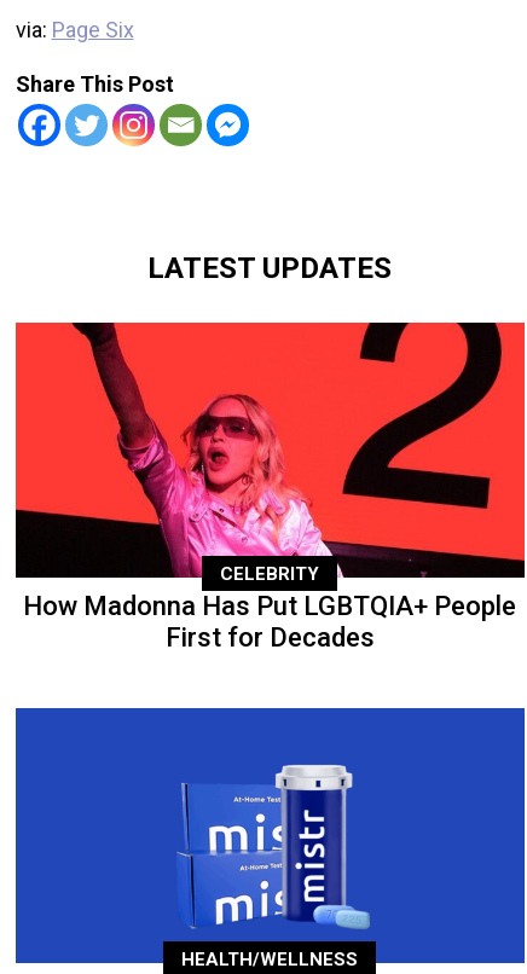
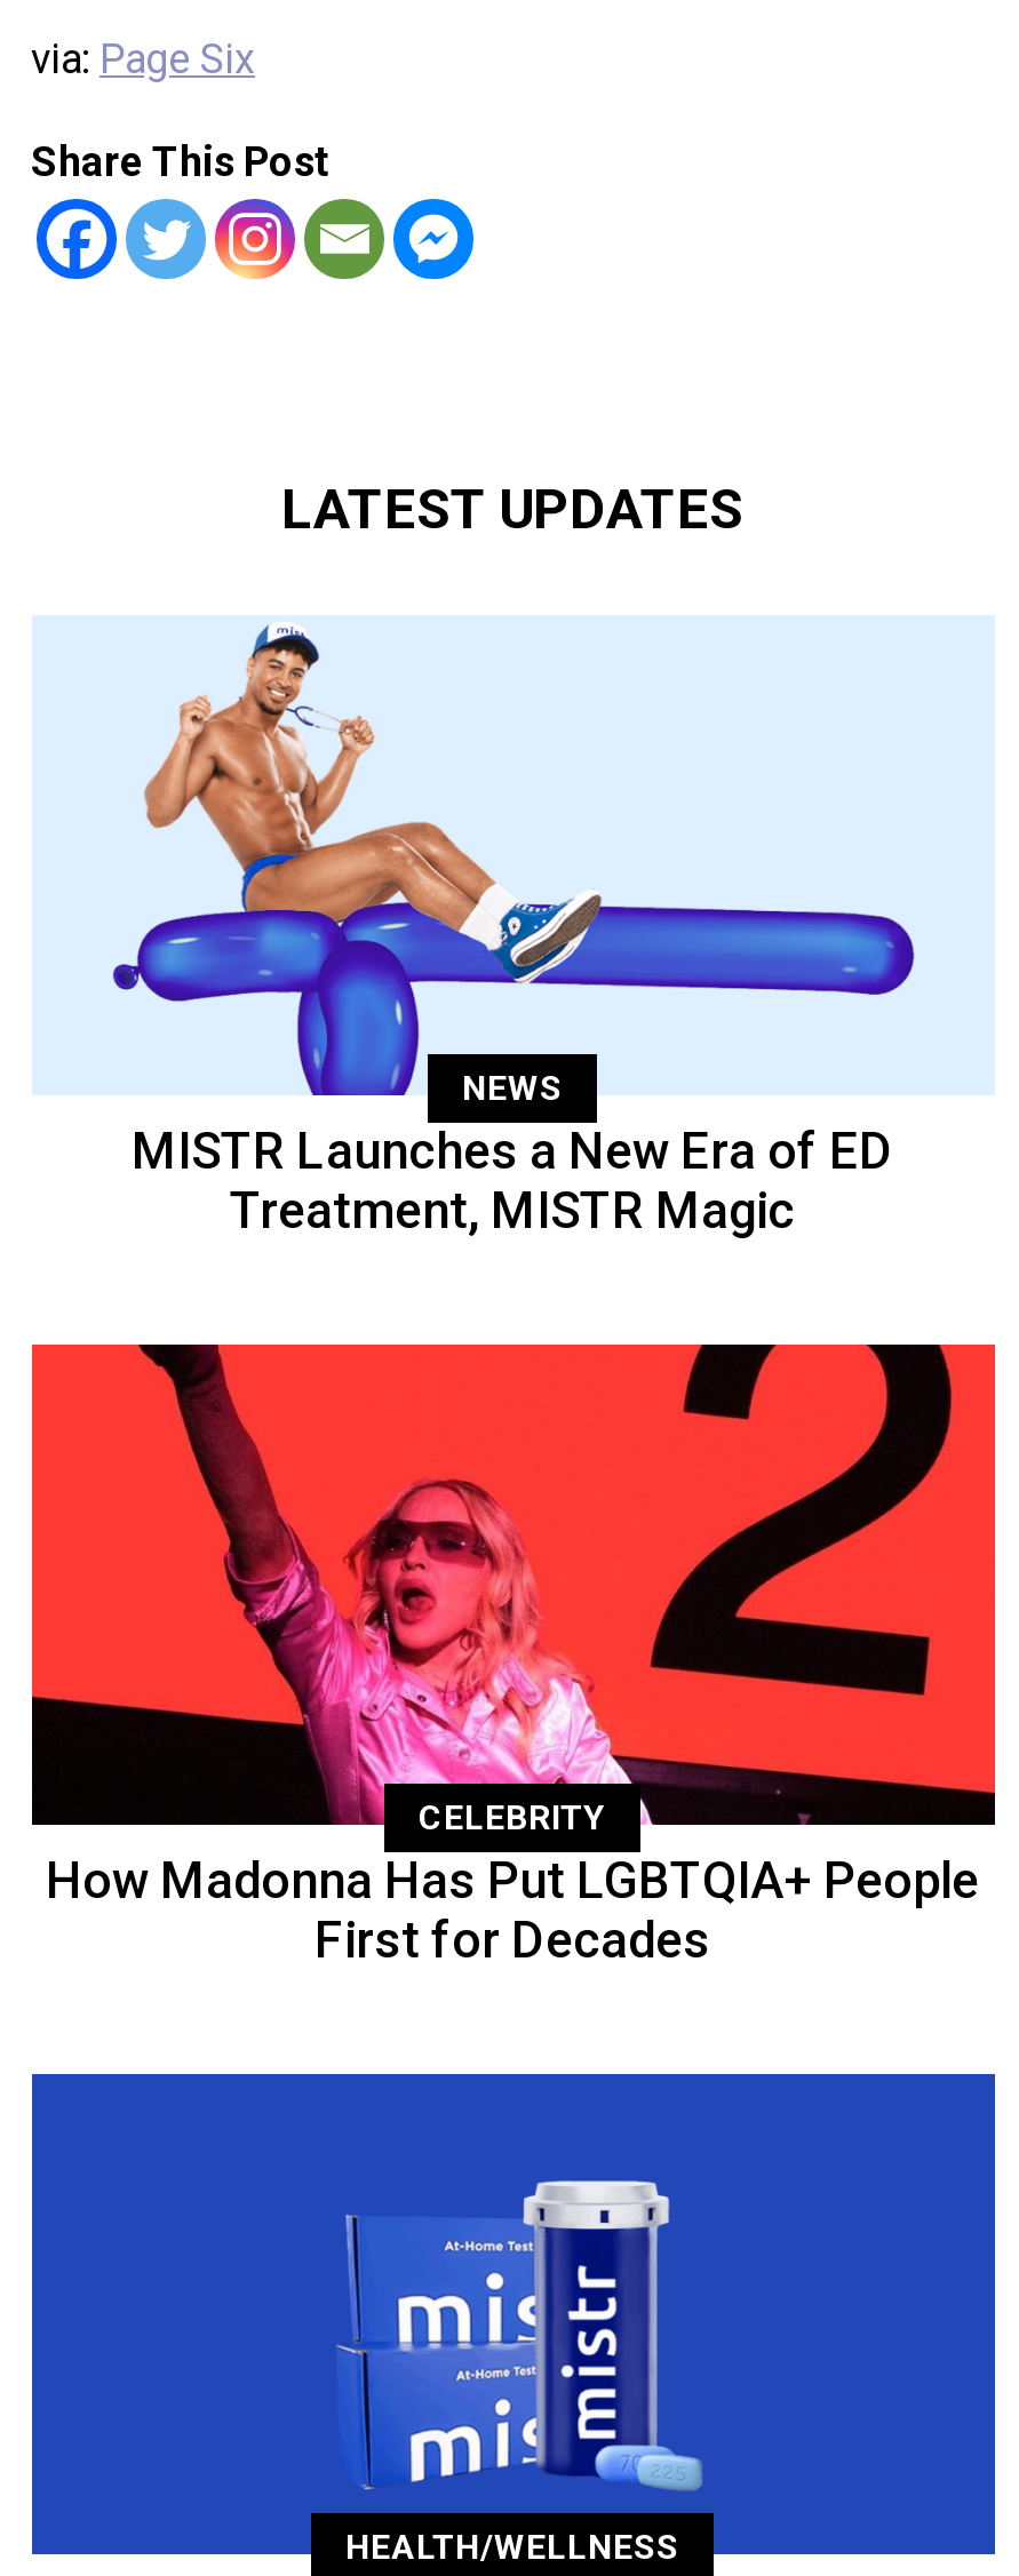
+ [image]
+ NEWS
+ MISTR Launches a New Era of ED
+ Treatment, MISTR Magic
